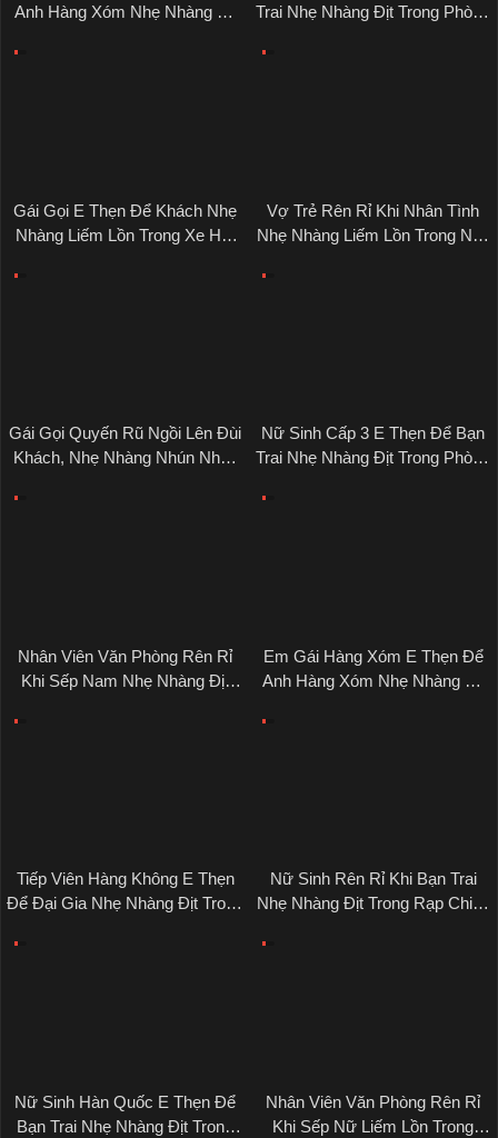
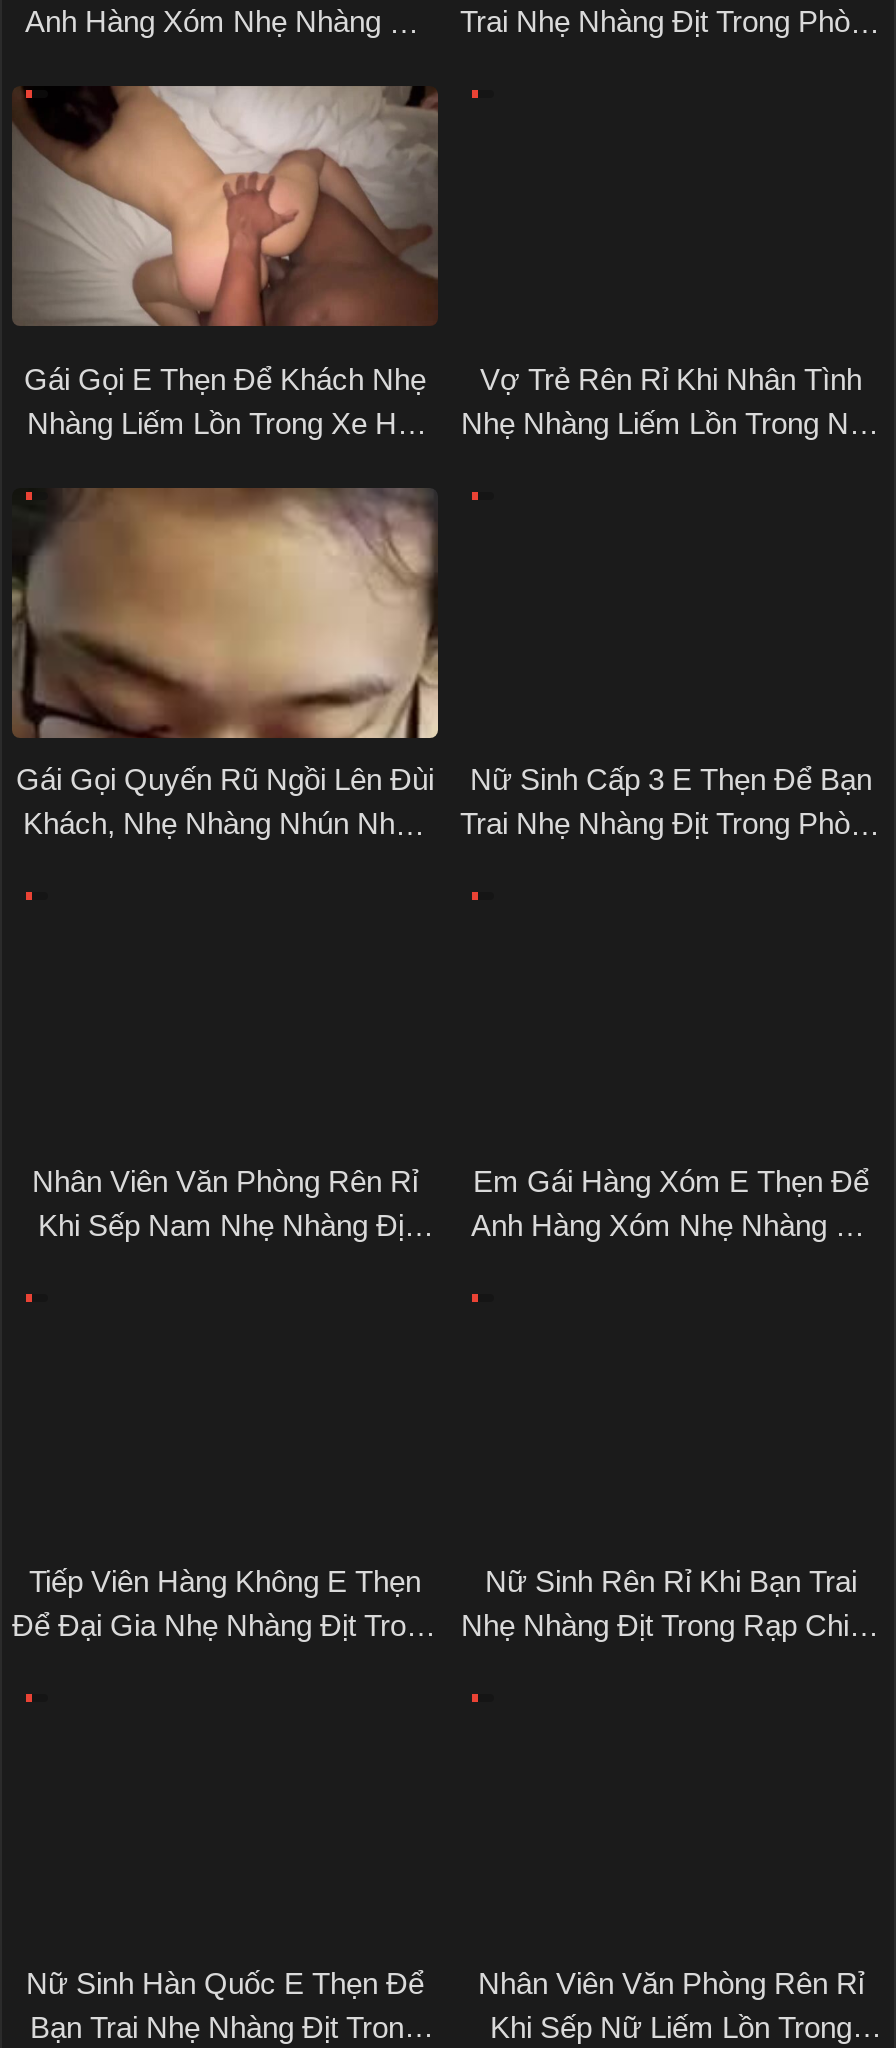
+ [image]

+ [image]
